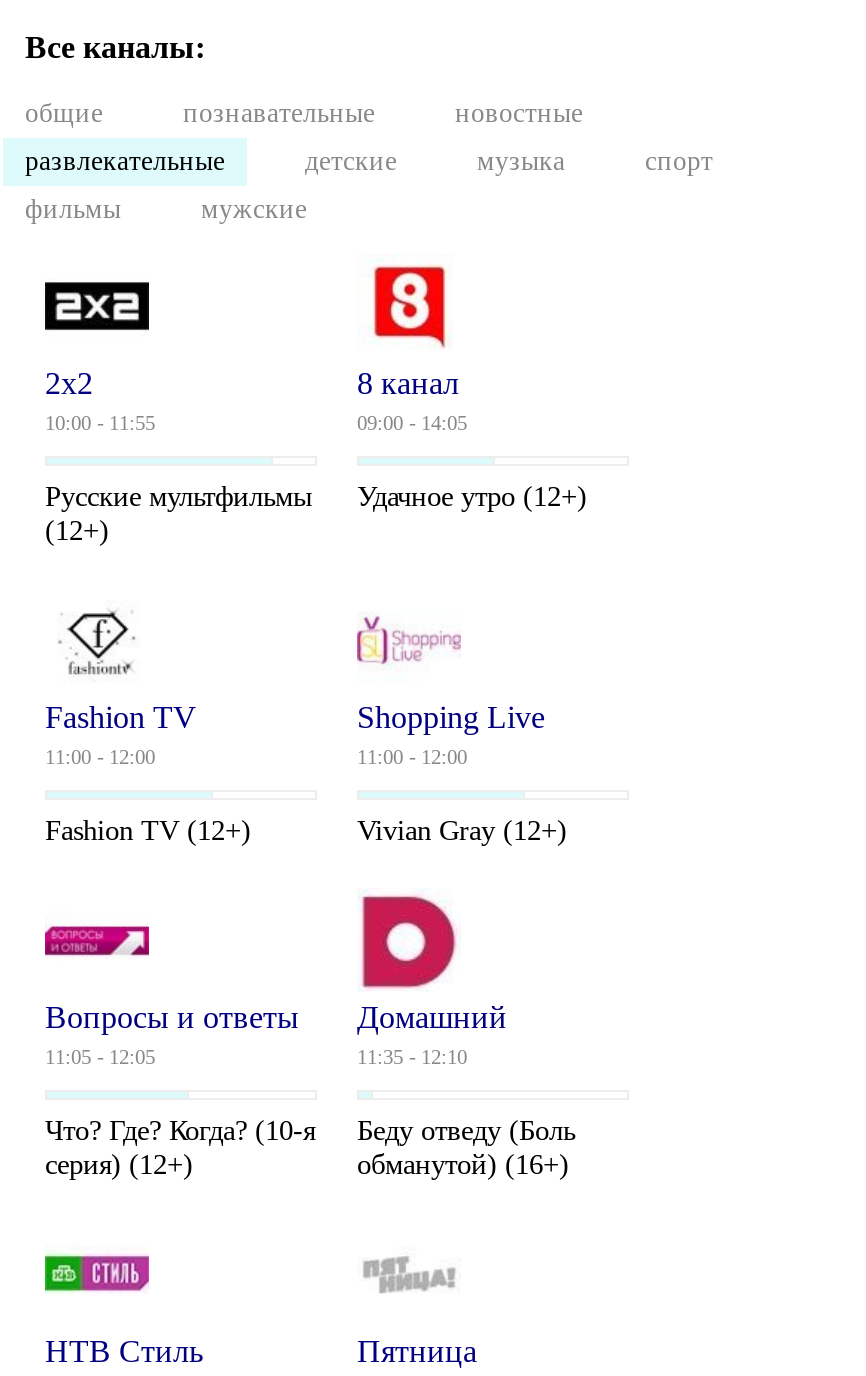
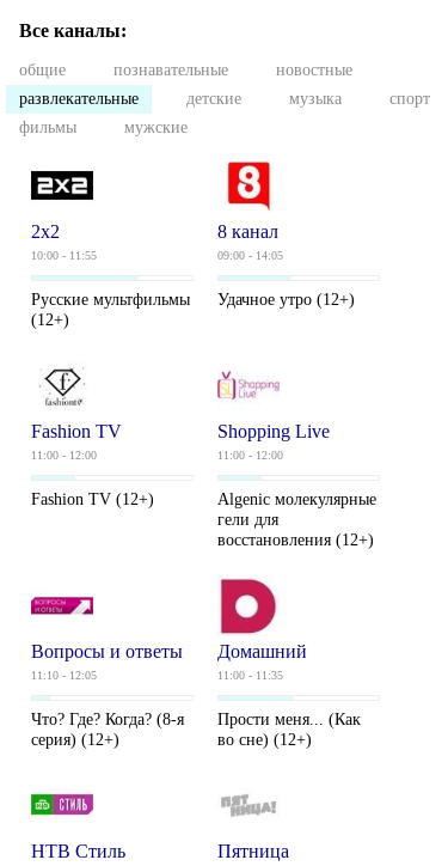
- Vivian Gray (12+)
+ Algenic молекулярные
+ гели для
+ восстановления (12+)

- 11:05 - 12:05
+ 11:10 - 12:05

- 11:35 - 12:10
+ 11:00 - 11:35

- Что? Где? Когда? (10-я
+ Что? Где? Когда? (8-я

- Беду отведу (Боль
- обманутой) (16+)
+ Прости меня... (Как
+ во сне) (12+)
